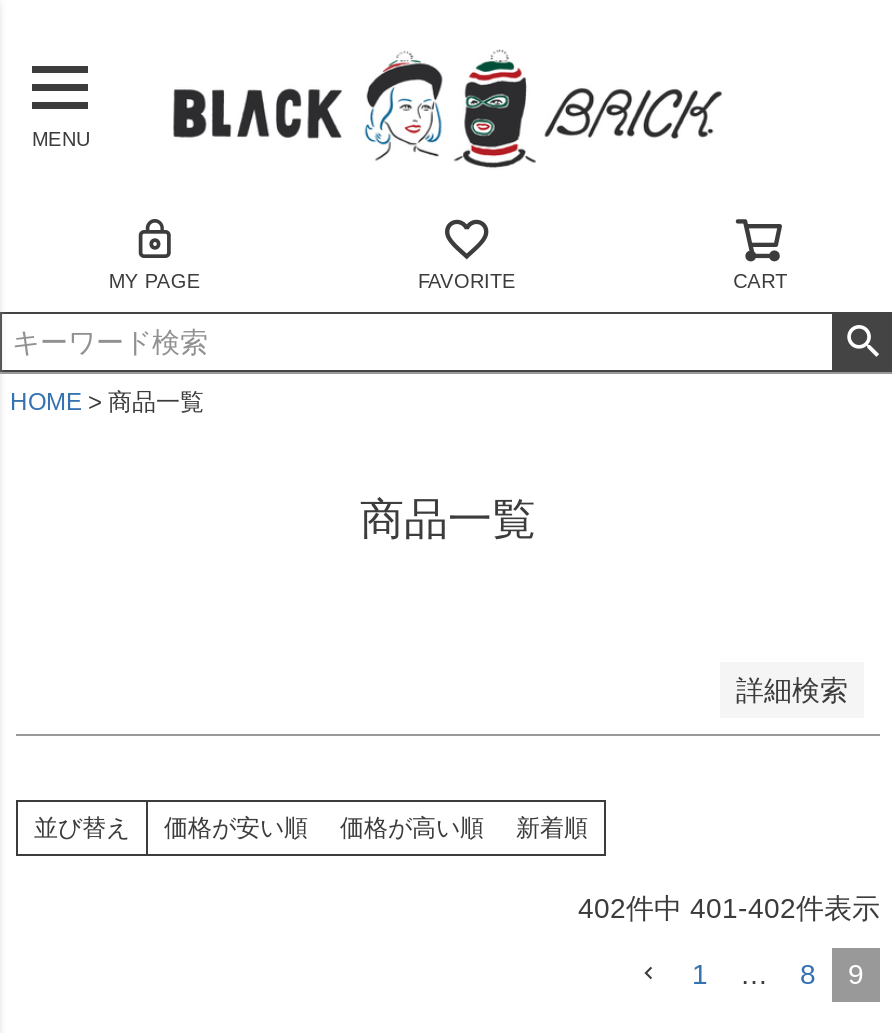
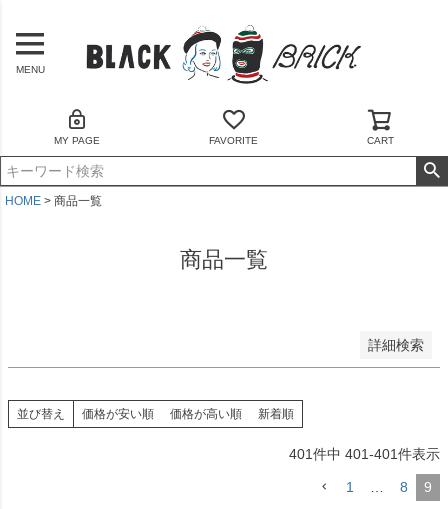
- 402件中 401-402件表示
+ 401件中 401-401件表示
